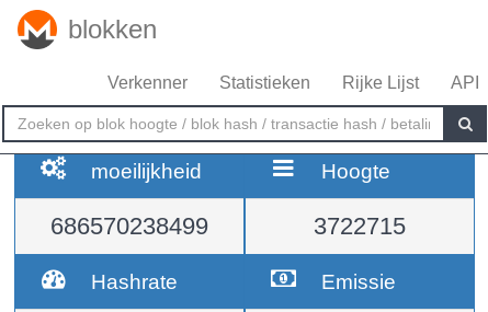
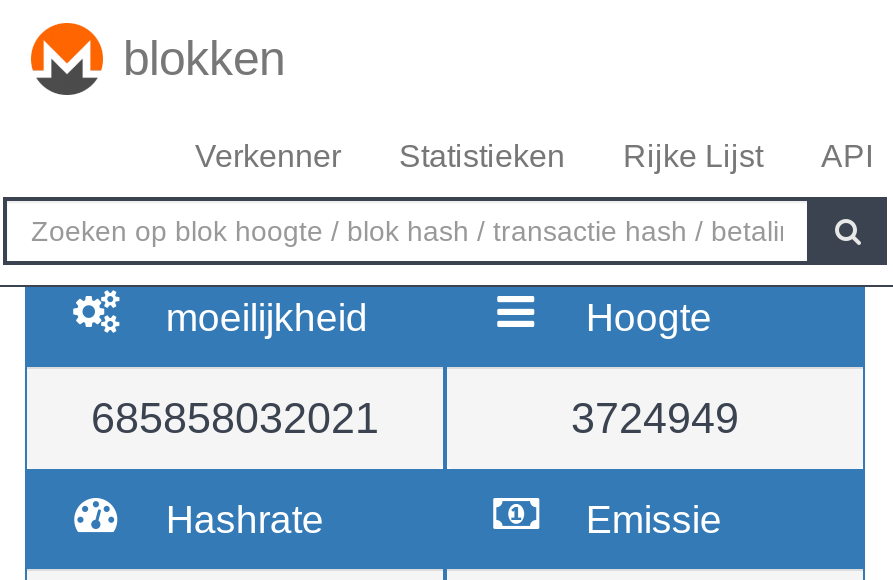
- 686570238499
+ 685858032021

- 3722715
+ 3724949
